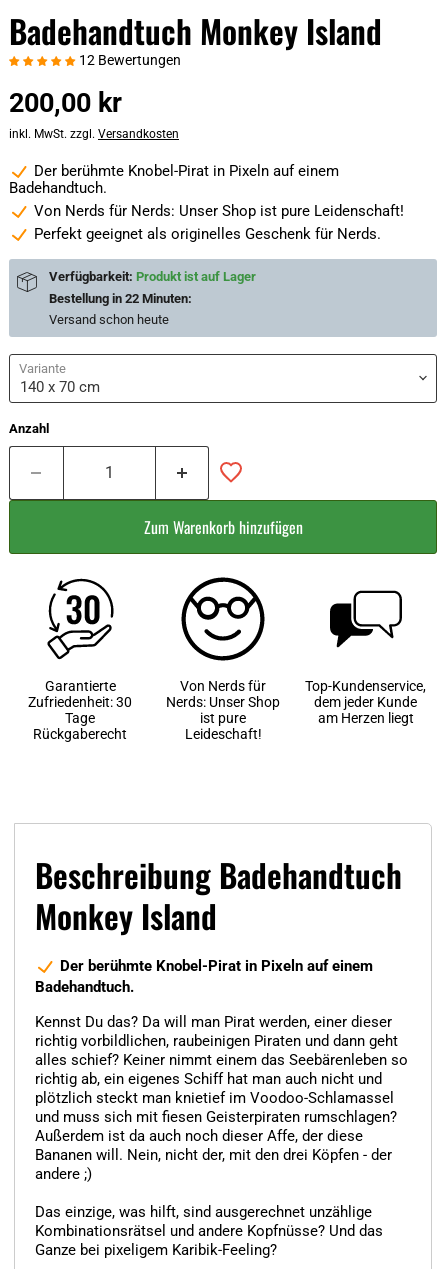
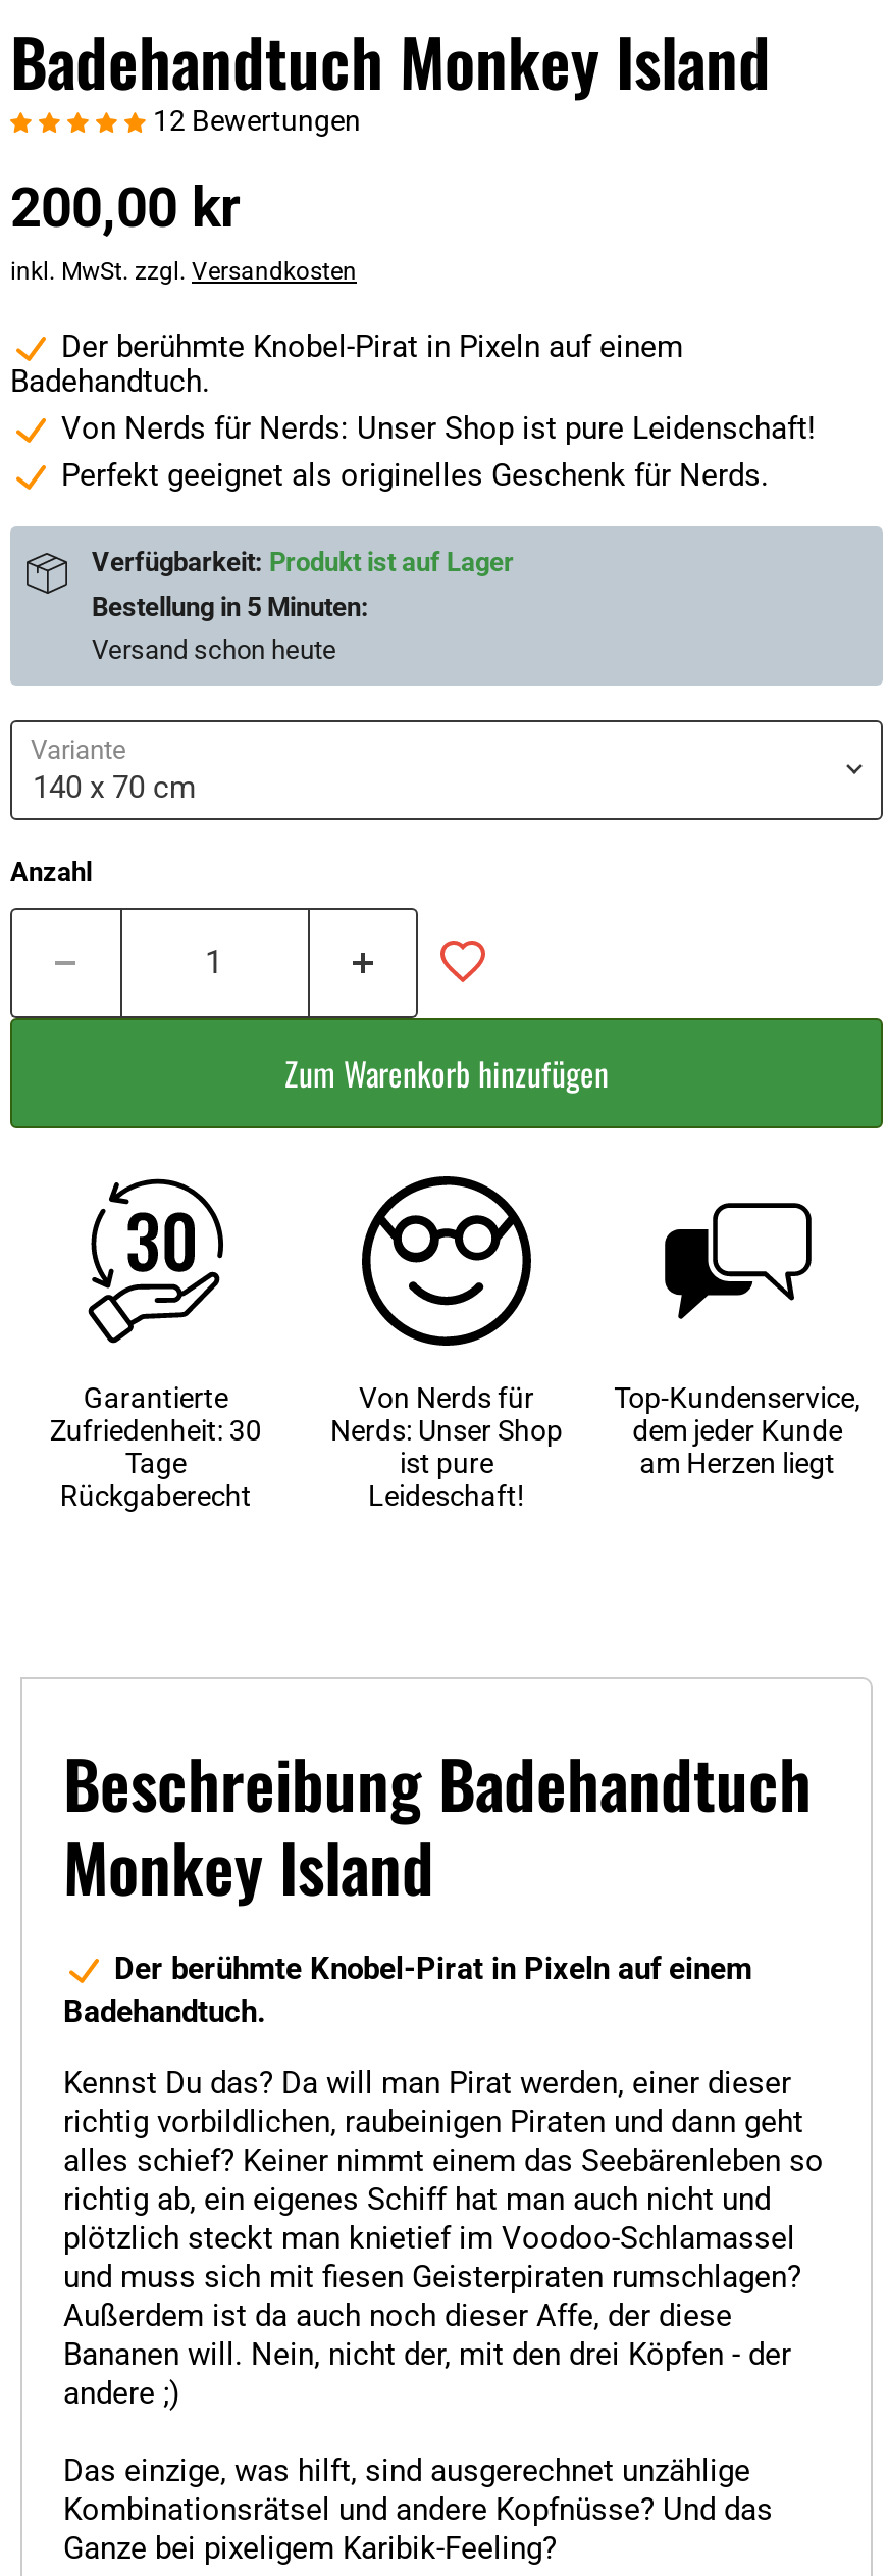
- Bestellung in 22 Minuten:
+ Bestellung in 5 Minuten:
